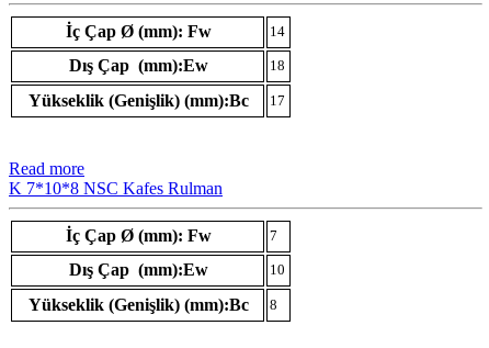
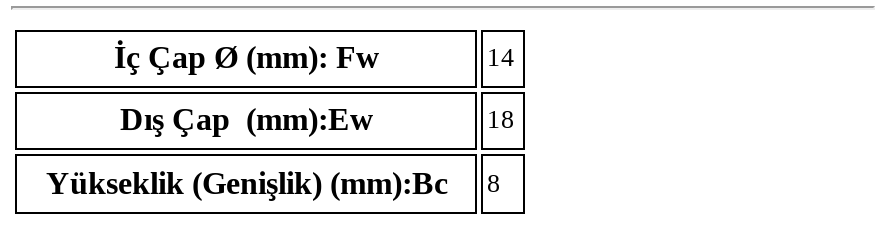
- 17

- Read more
- K 7*10*8 NSC Kafes Rulman
- İç Çap Ø (mm): Fw
- 7
- Dış Çap (mm):Ew
- 10
- Yükseklik (Genişlik) (mm):Bc
